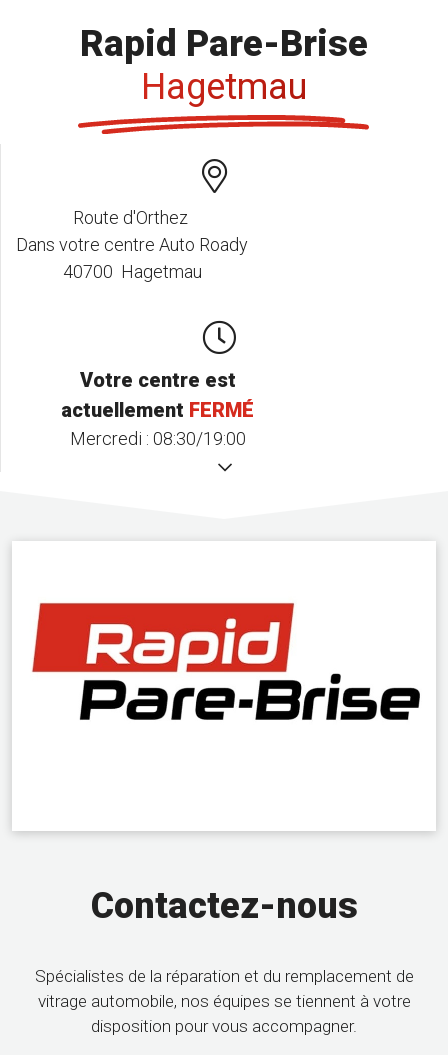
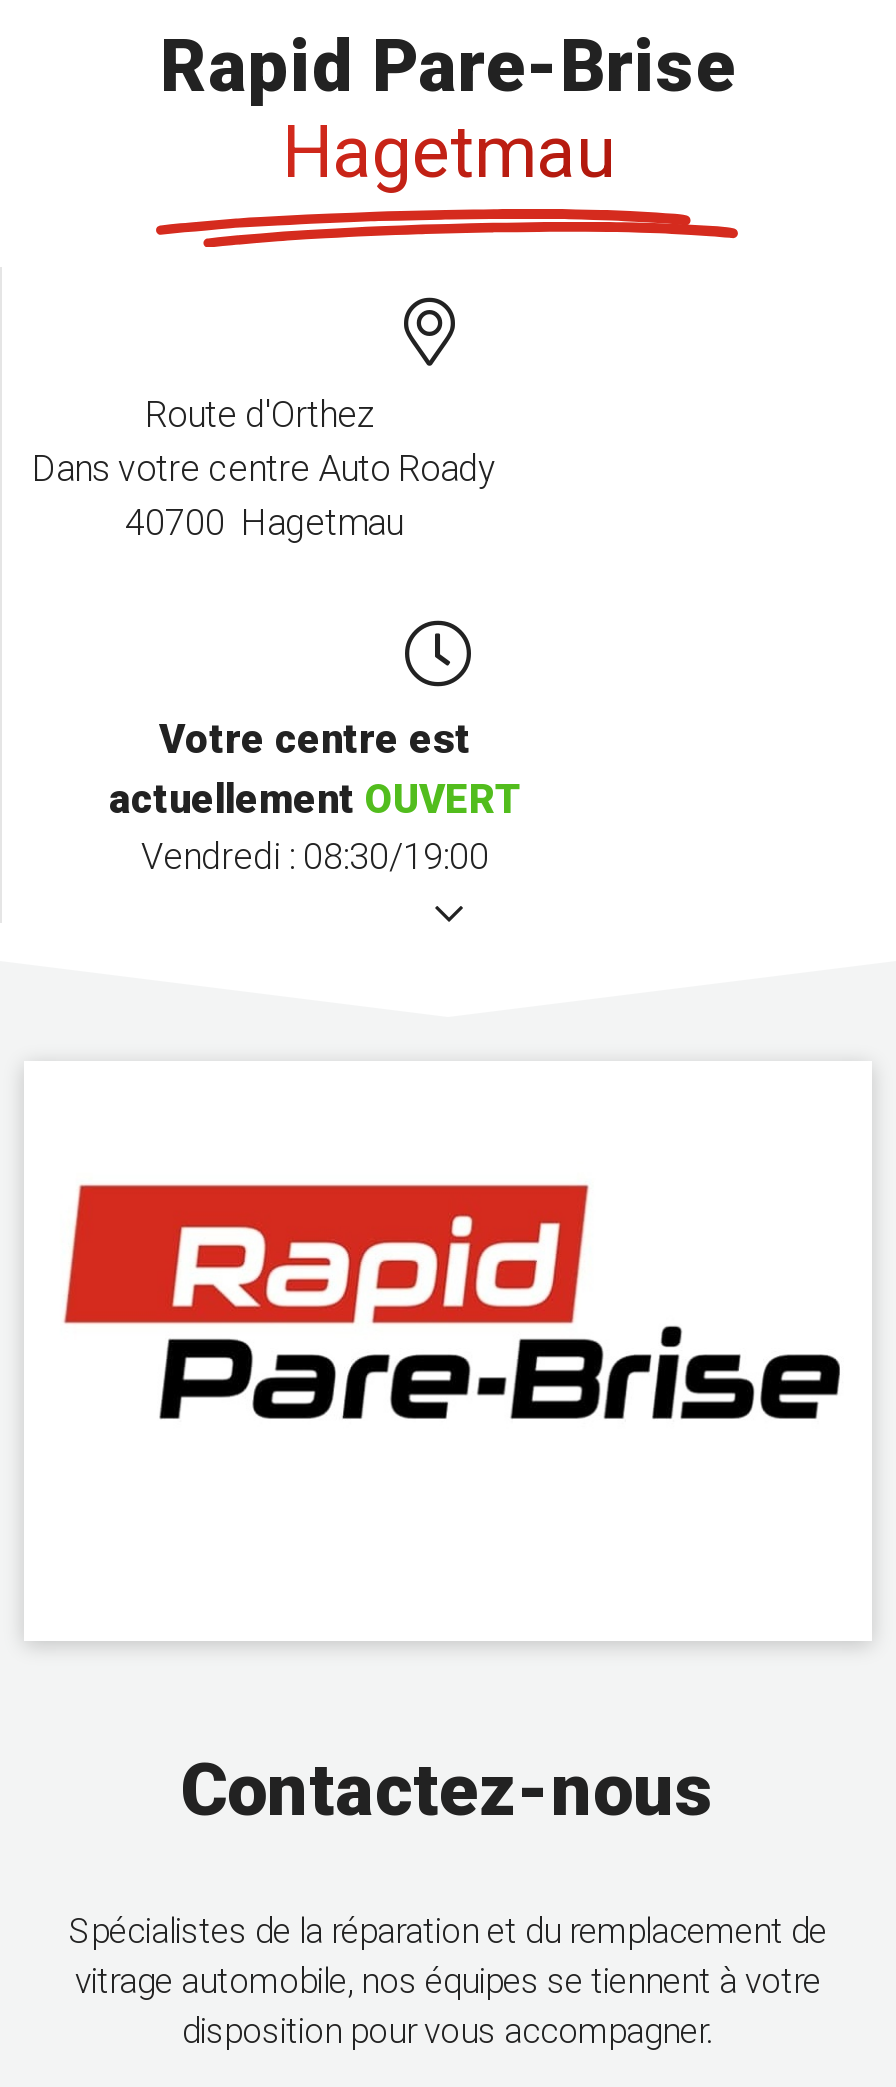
- actuellement FERMÉ
- Mercredi : 08:30/19:00
+ actuellement OUVERT
+ Vendredi : 08:30/19:00
